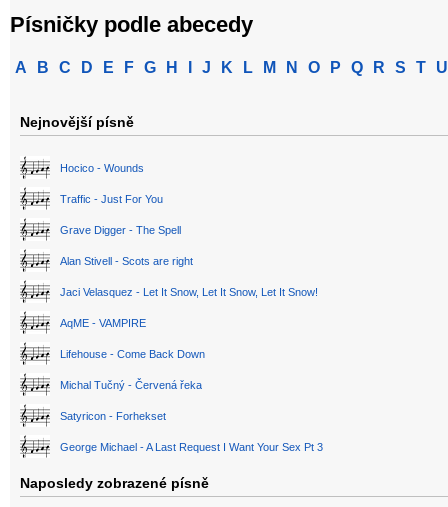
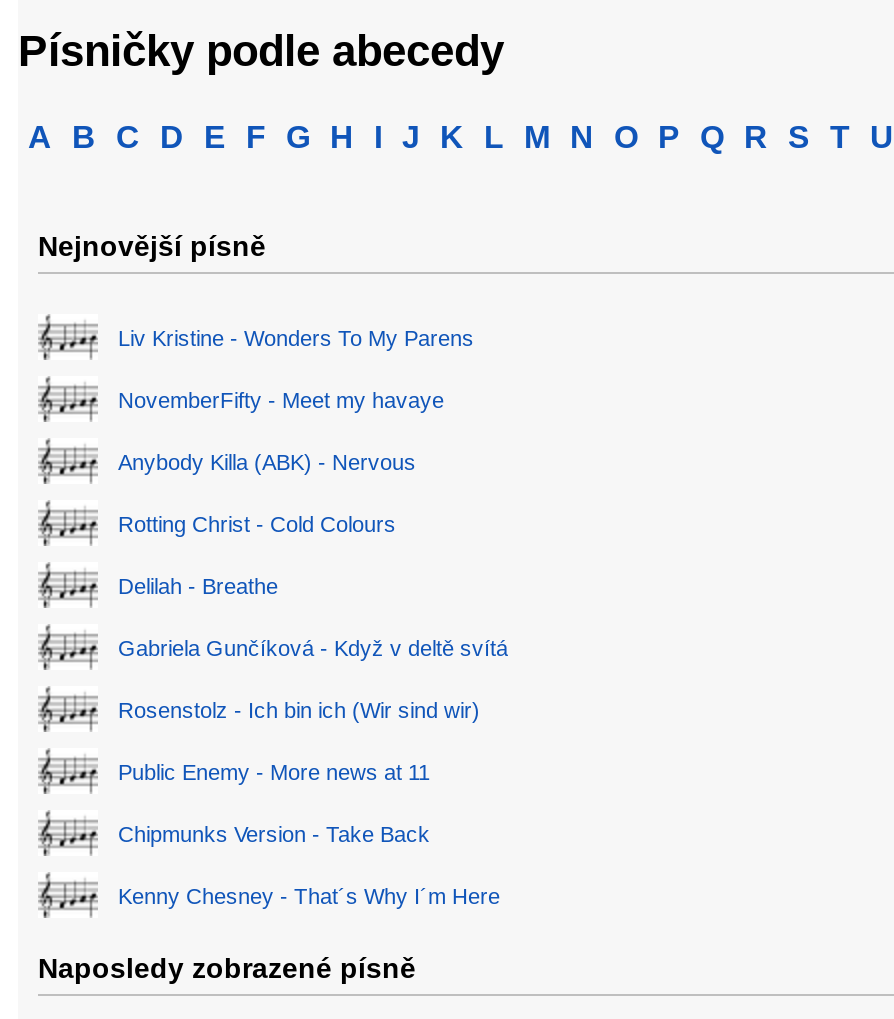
- Hocico - Wounds
+ Liv Kristine - Wonders To My Parens

- Traffic - Just For You
+ NovemberFifty - Meet my havaye

- Grave Digger - The Spell
+ Anybody Killa (ABK) - Nervous

- Alan Stivell - Scots are right
+ Rotting Christ - Cold Colours

- Jaci Velasquez - Let It Snow, Let It Snow, Let It Snow!
+ Delilah - Breathe

- AqME - VAMPIRE
+ Gabriela Gunčíková - Když v deltě svítá

- Lifehouse - Come Back Down
+ Rosenstolz - Ich bin ich (Wir sind wir)

- Michal Tučný - Červená řeka
+ Public Enemy - More news at 11

- Satyricon - Forhekset
+ Chipmunks Version - Take Back

- George Michael - A Last Request I Want Your Sex Pt 3
+ Kenny Chesney - That´s Why I´m Here
